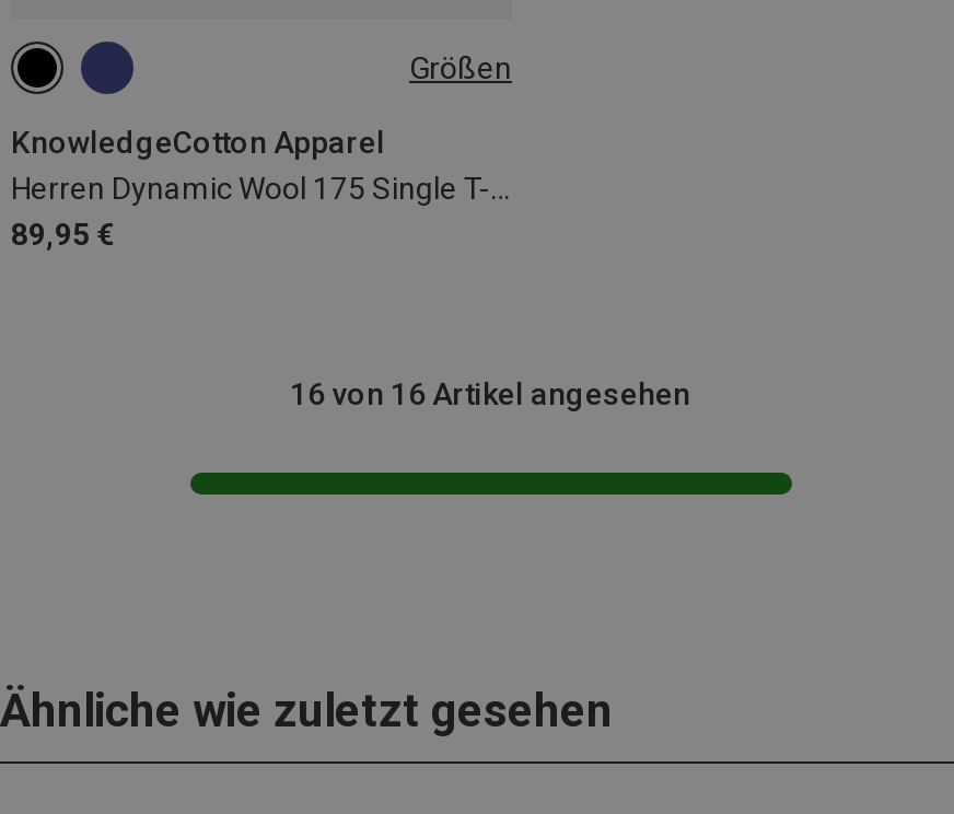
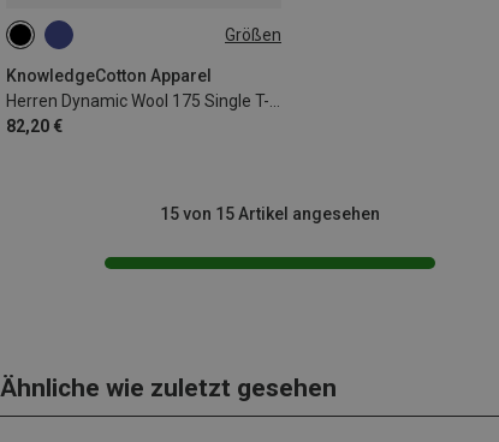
- 89,95 €
+ 82,20 €

- 16 von 16 Artikel angesehen
+ 15 von 15 Artikel angesehen
